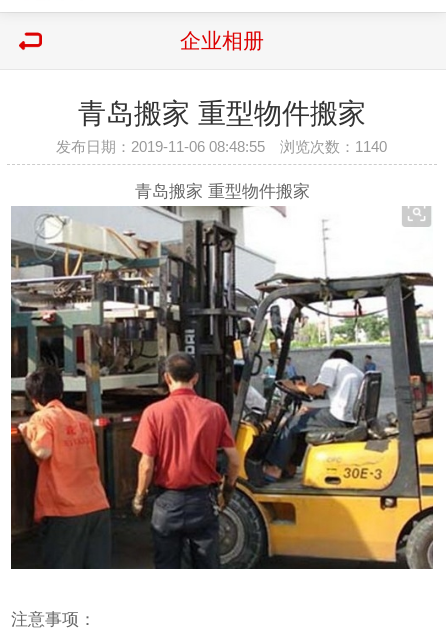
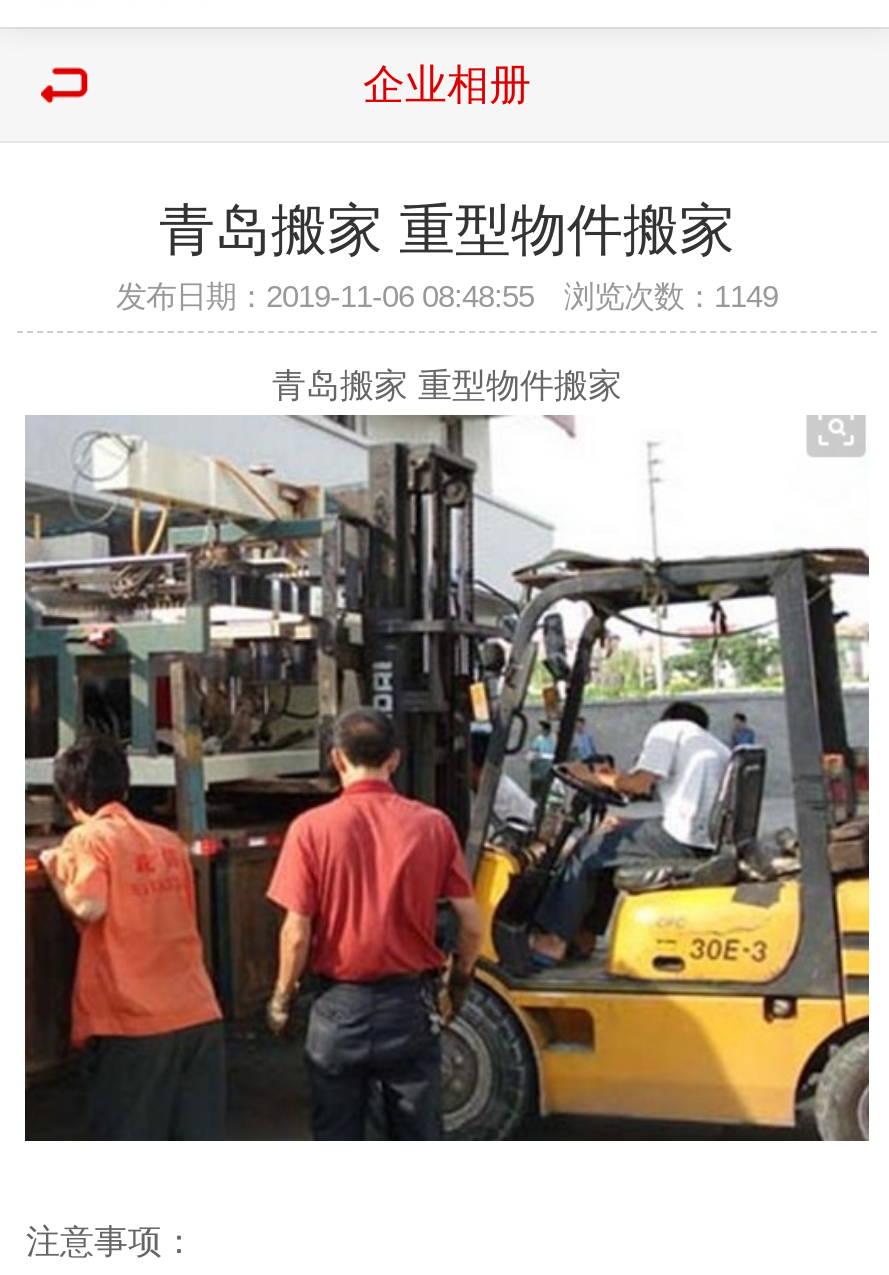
- 发布日期：2019-11-06 08:48:55 浏览次数：1140
+ 发布日期：2019-11-06 08:48:55 浏览次数：1149
